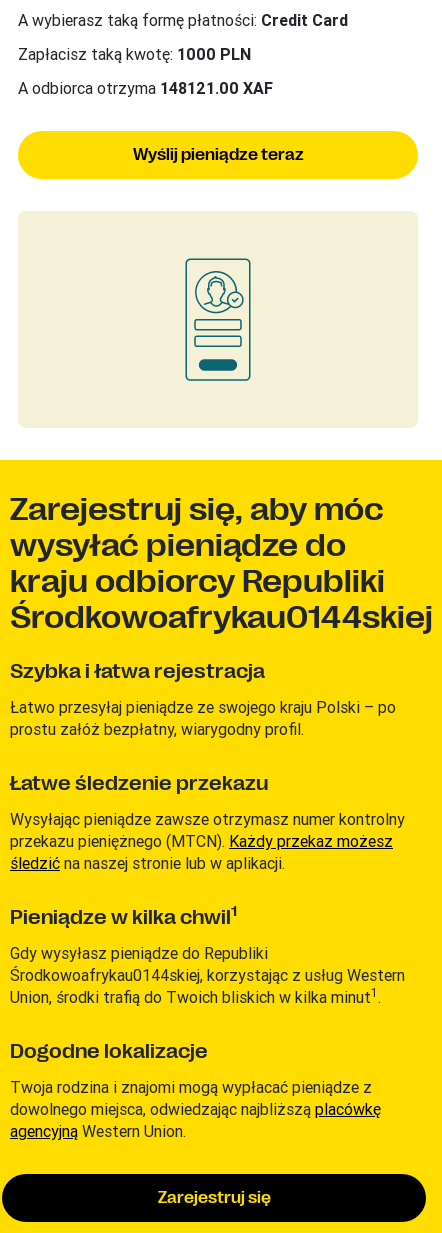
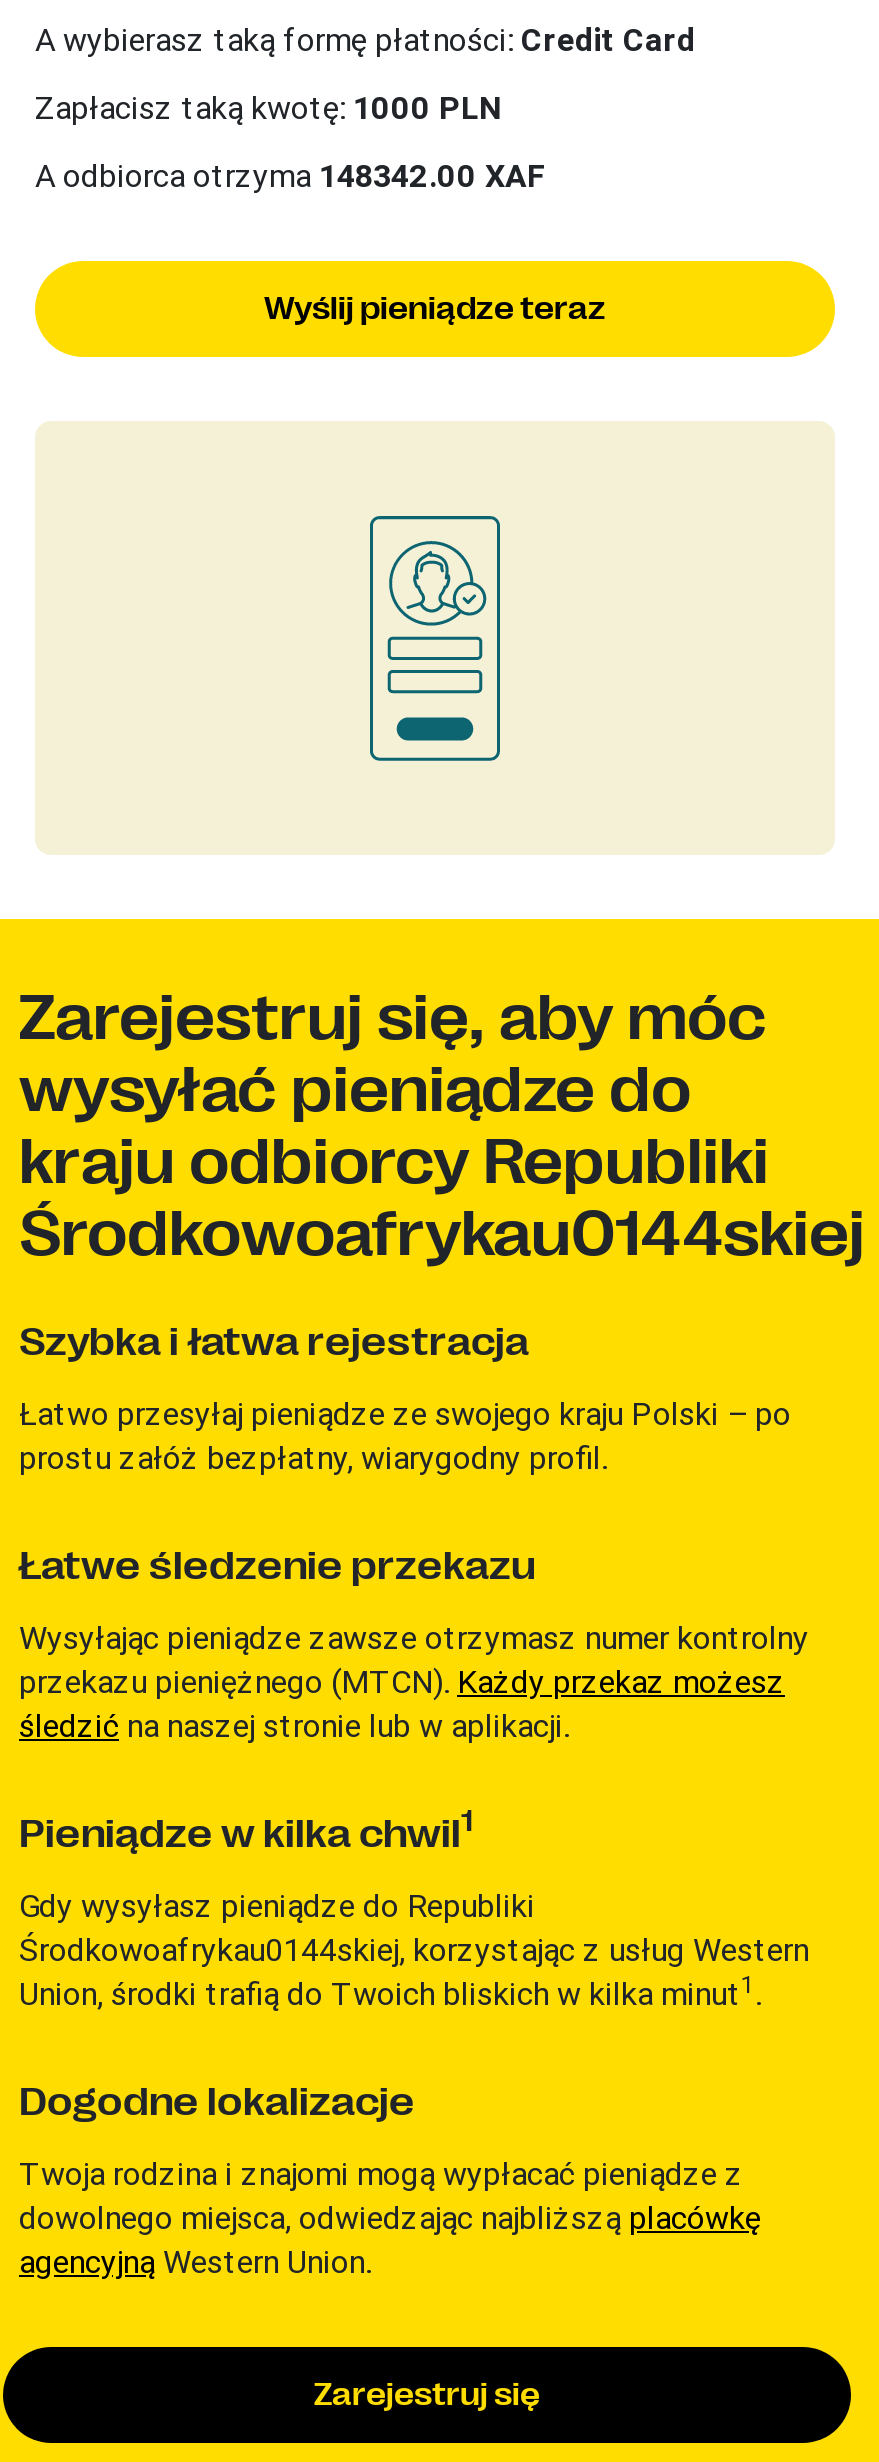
- A odbiorca otrzyma 148121.00 XAF
+ A odbiorca otrzyma 148342.00 XAF
